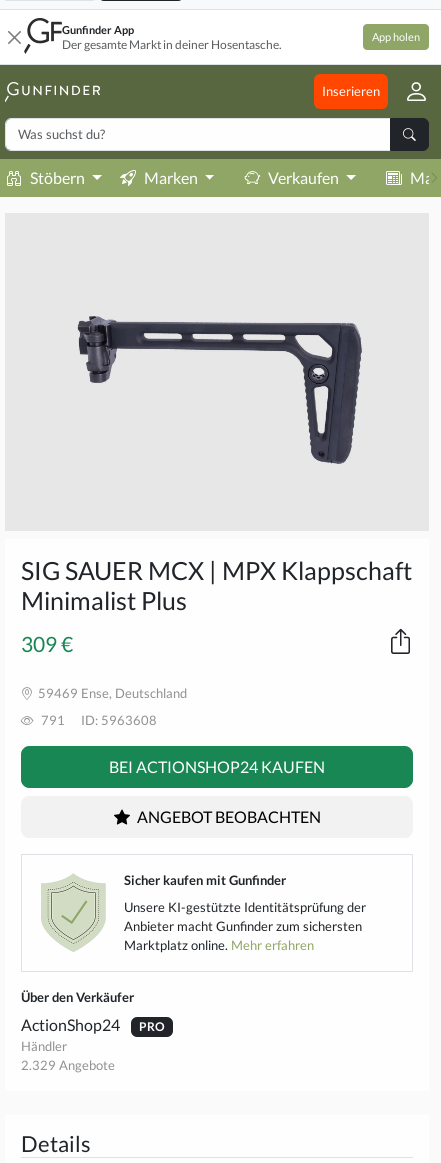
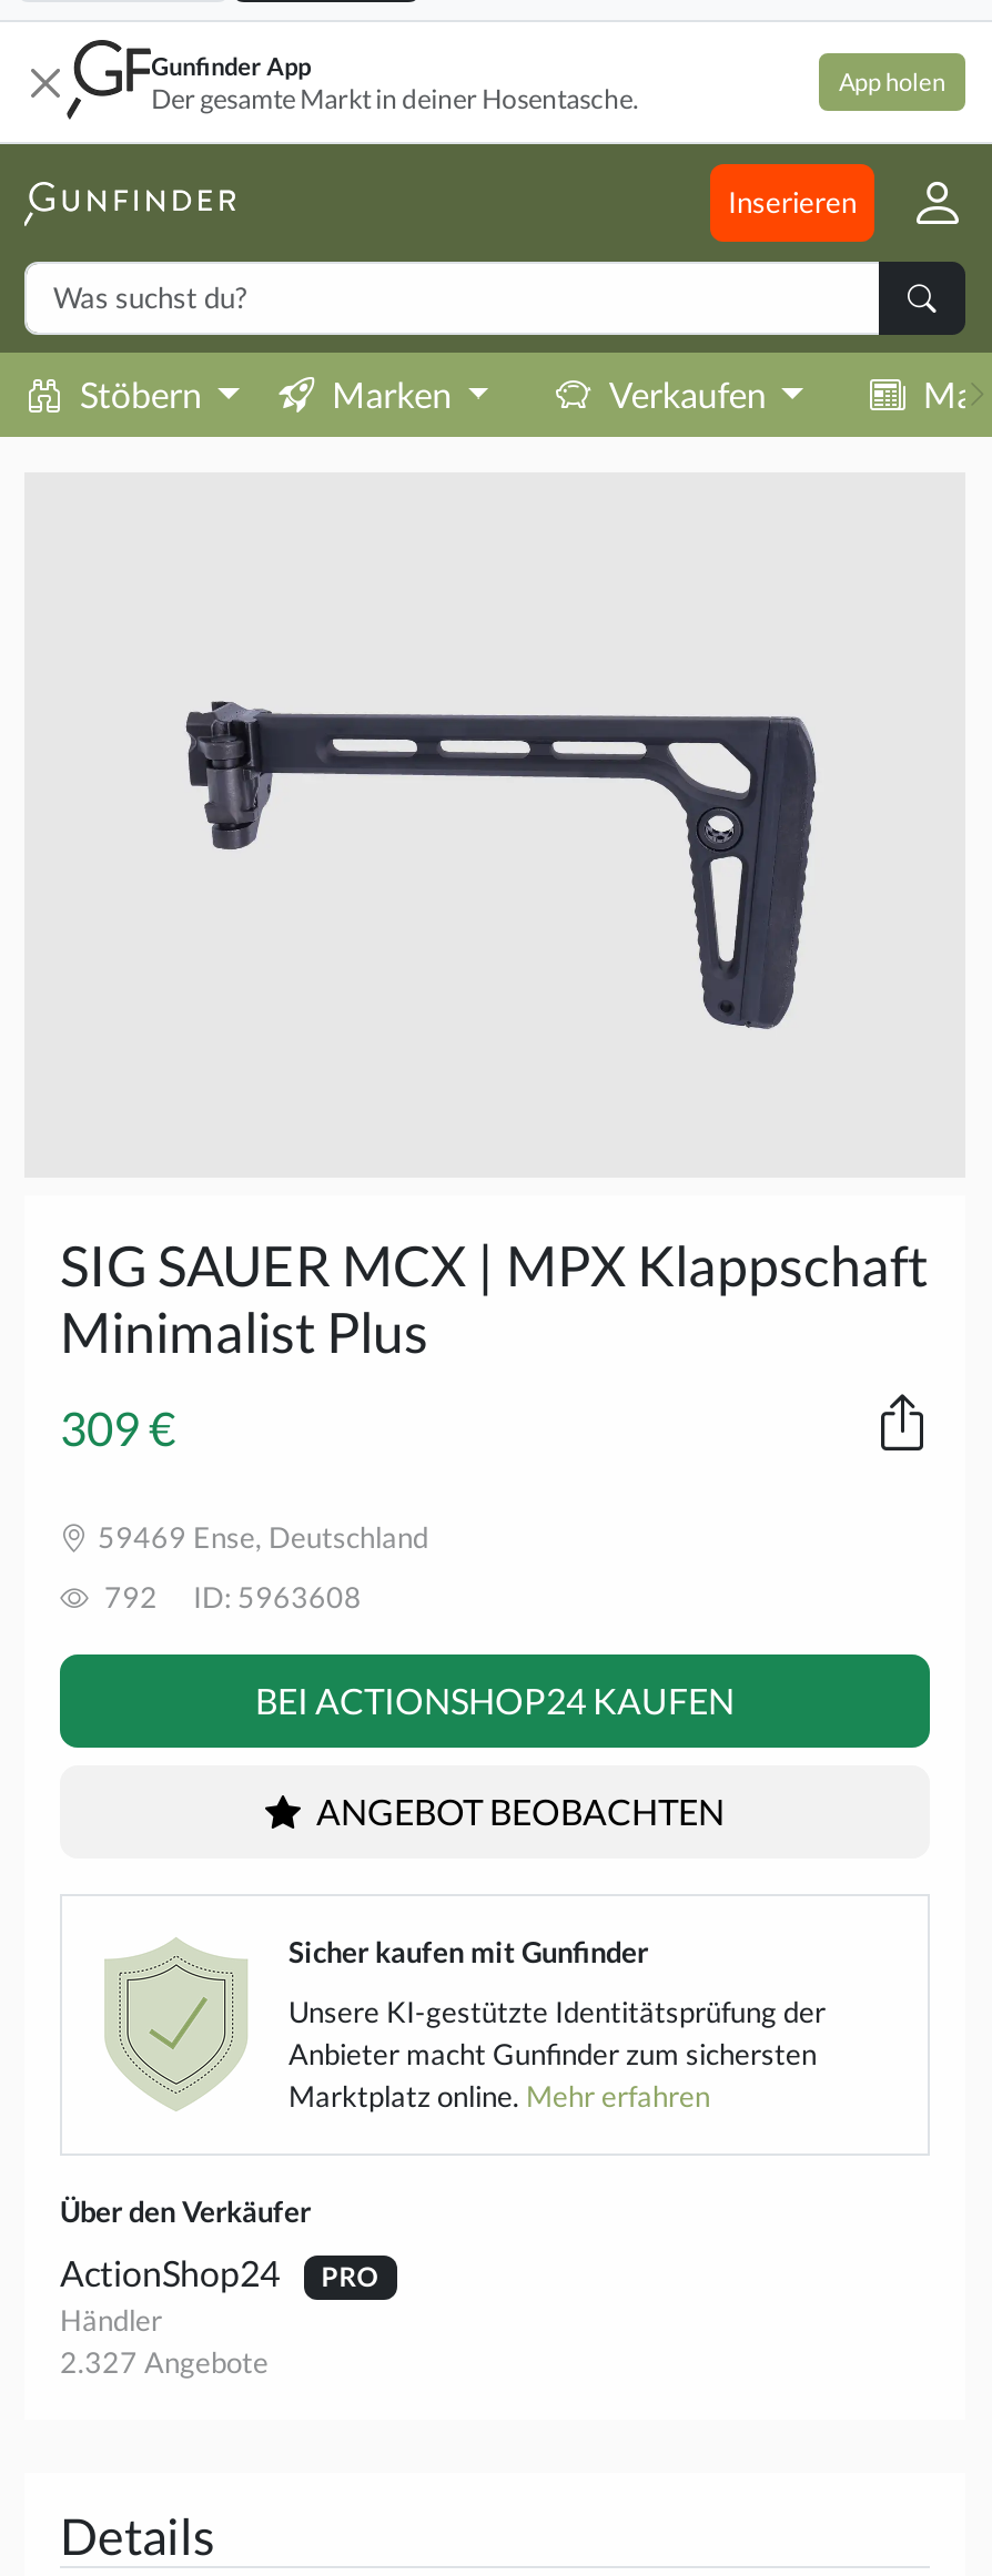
- 791 ID: 5963608
+ 792 ID: 5963608

- 2.329 Angebote
+ 2.327 Angebote
